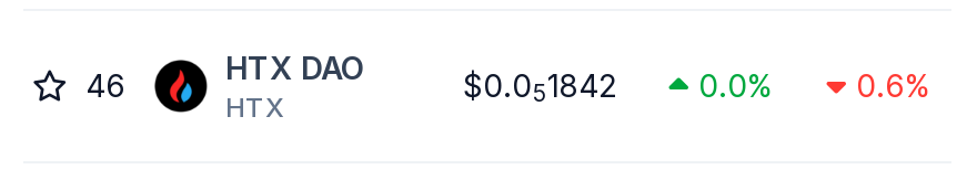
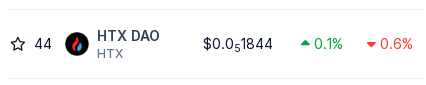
- 46
+ 44

- $0.051842
+ $0.051844

- 0.0%
+ 0.1%
